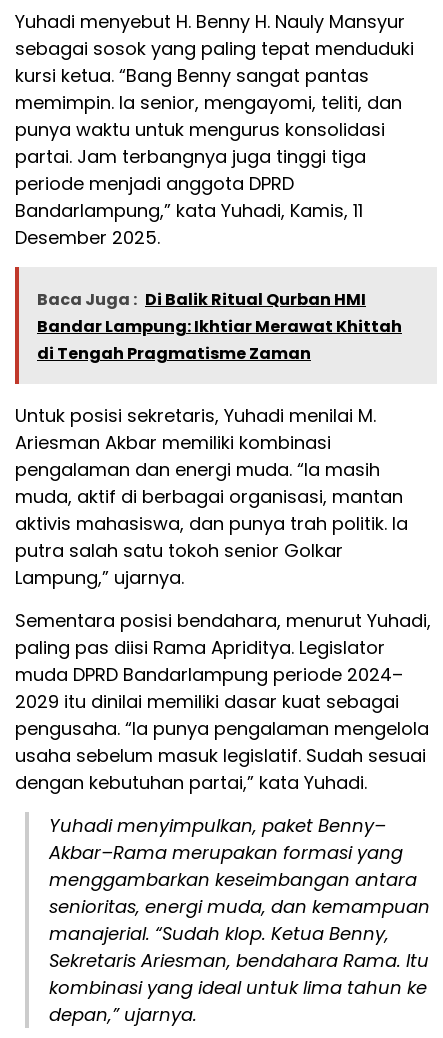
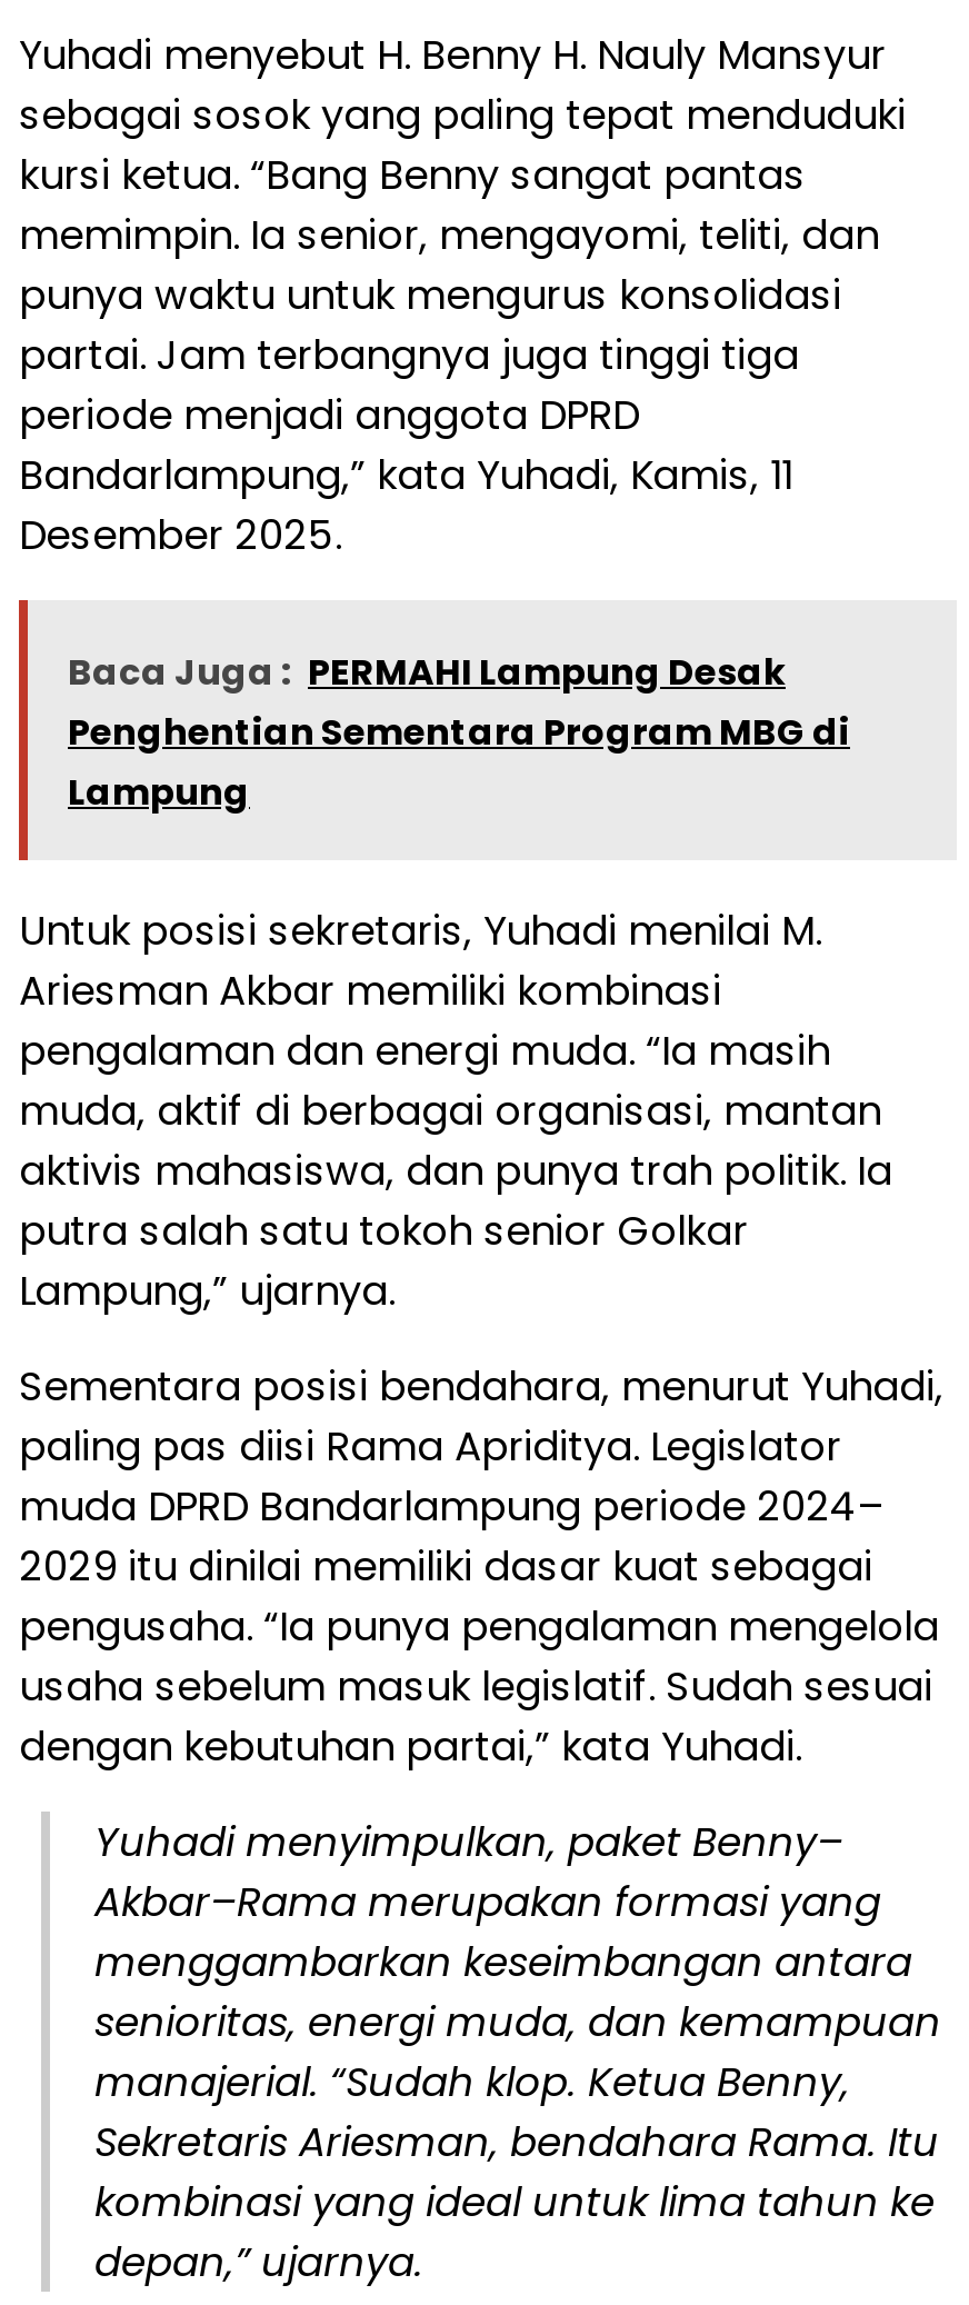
- Baca Juga : Di Balik Ritual Qurban HMI
- Bandar Lampung: Ikhtiar Merawat Khittah
- di Tengah Pragmatisme Zaman
+ Baca Juga : PERMAHI Lampung Desak
+ Penghentian Sementara Program MBG di
+ Lampung
